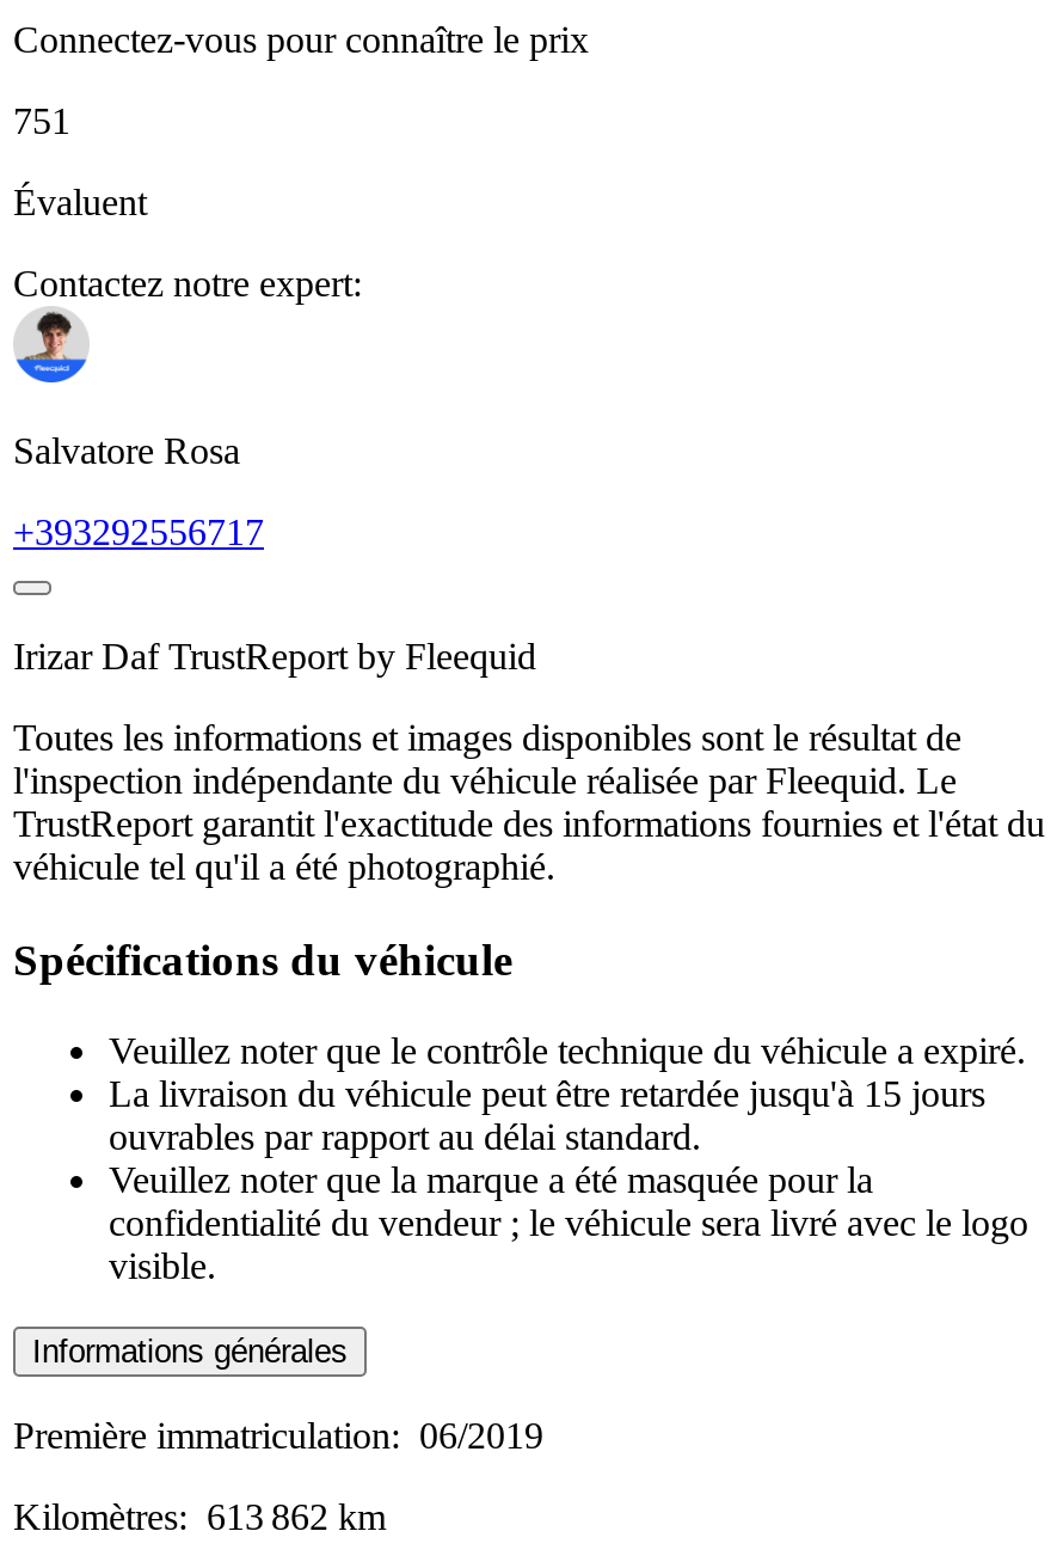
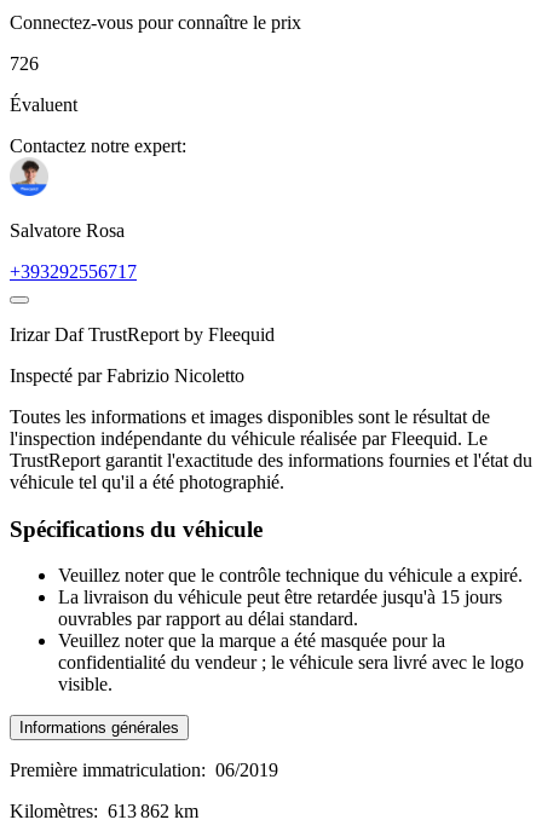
- 751
+ 726

+ Inspecté par Fabrizio Nicoletto
